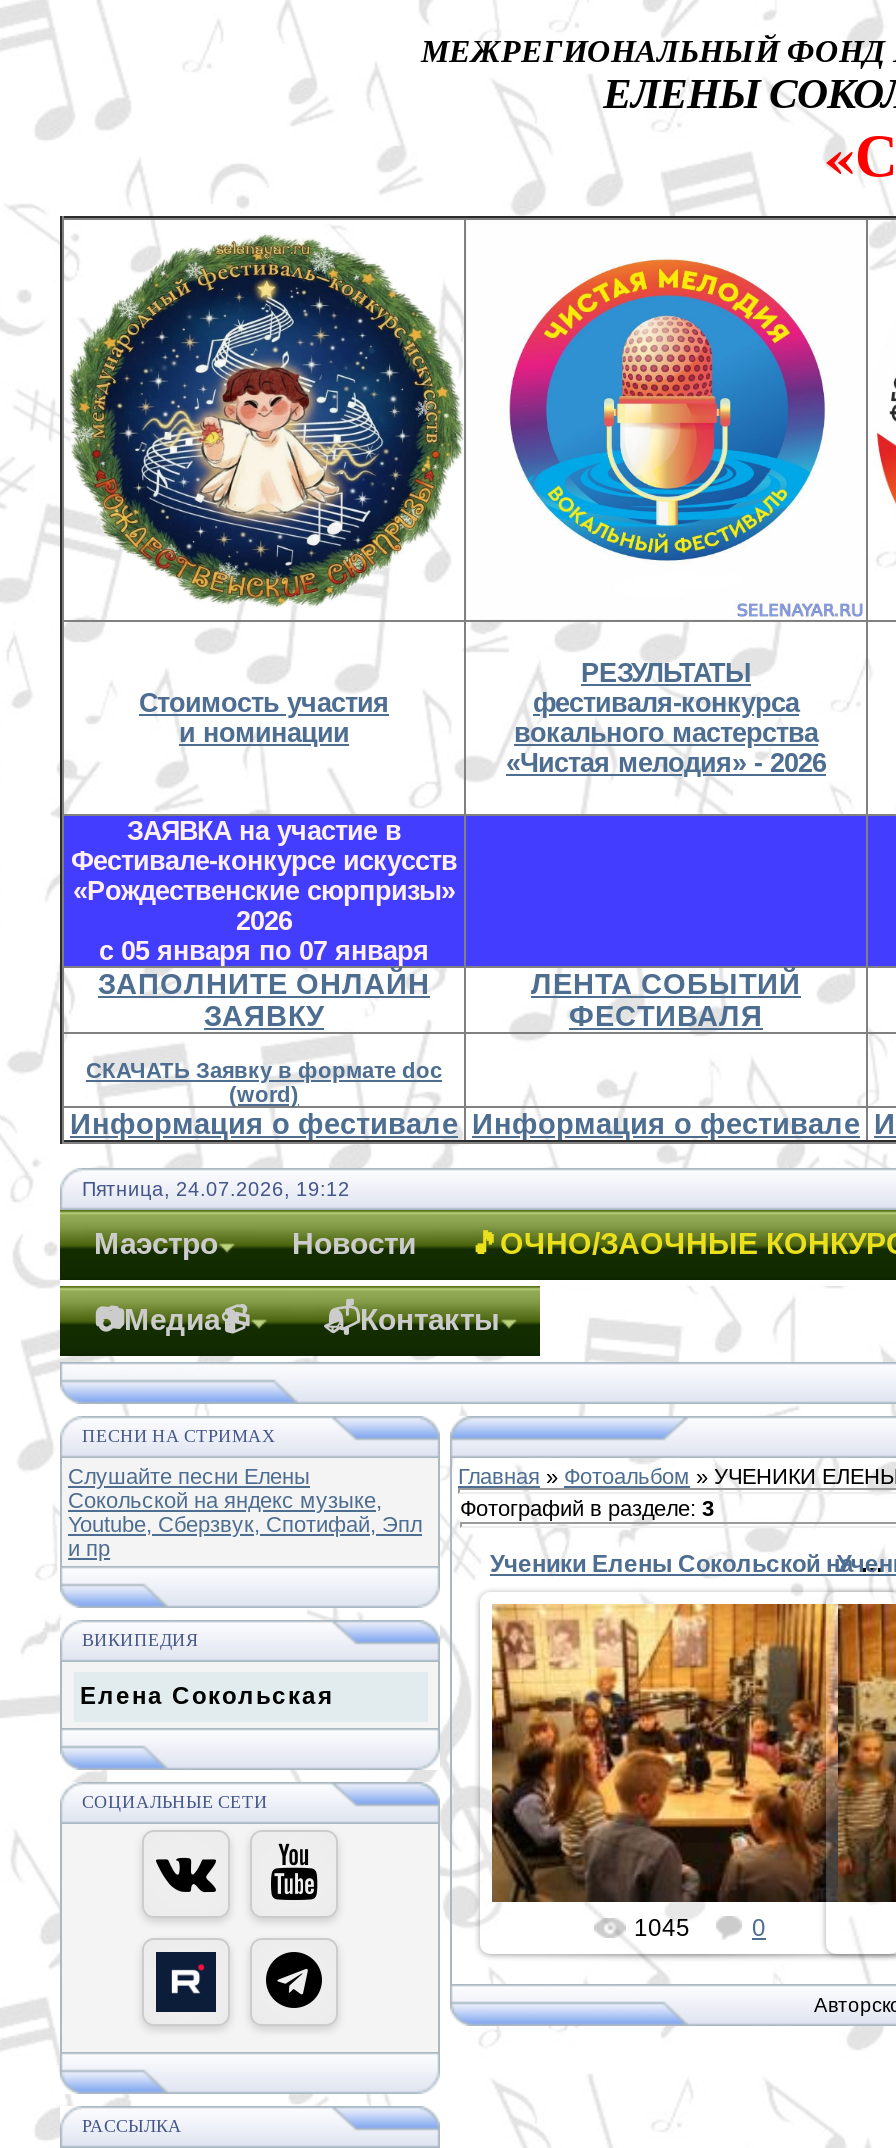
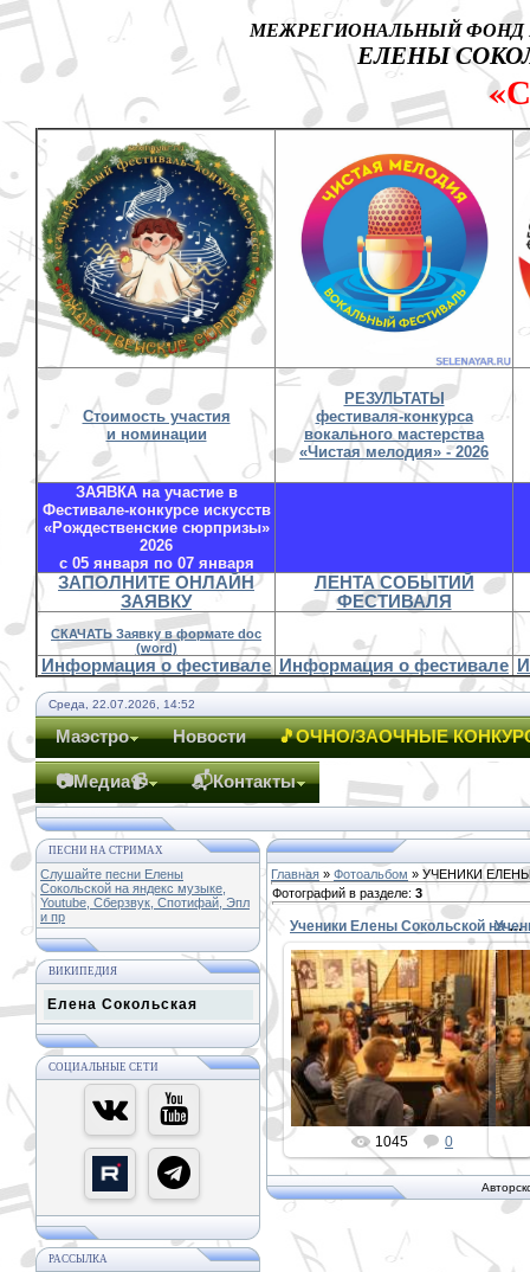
- Пятница, 24.07.2026, 19:12
+ Среда, 22.07.2026, 14:52
